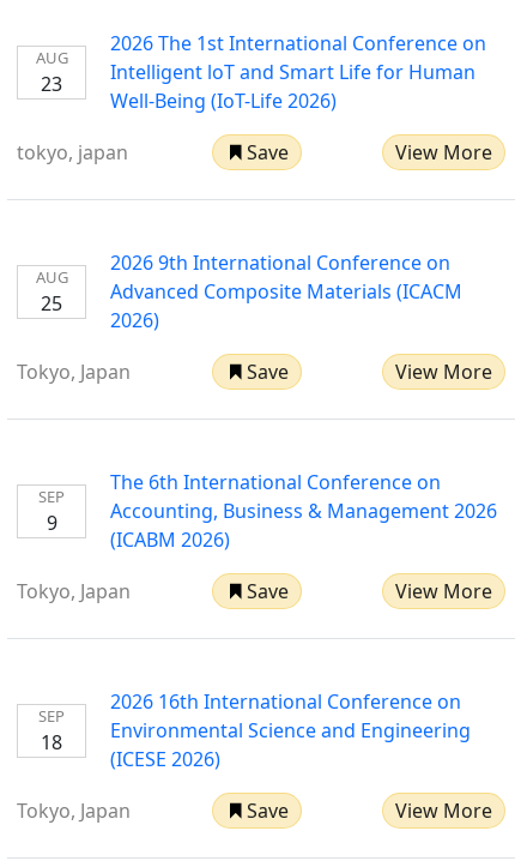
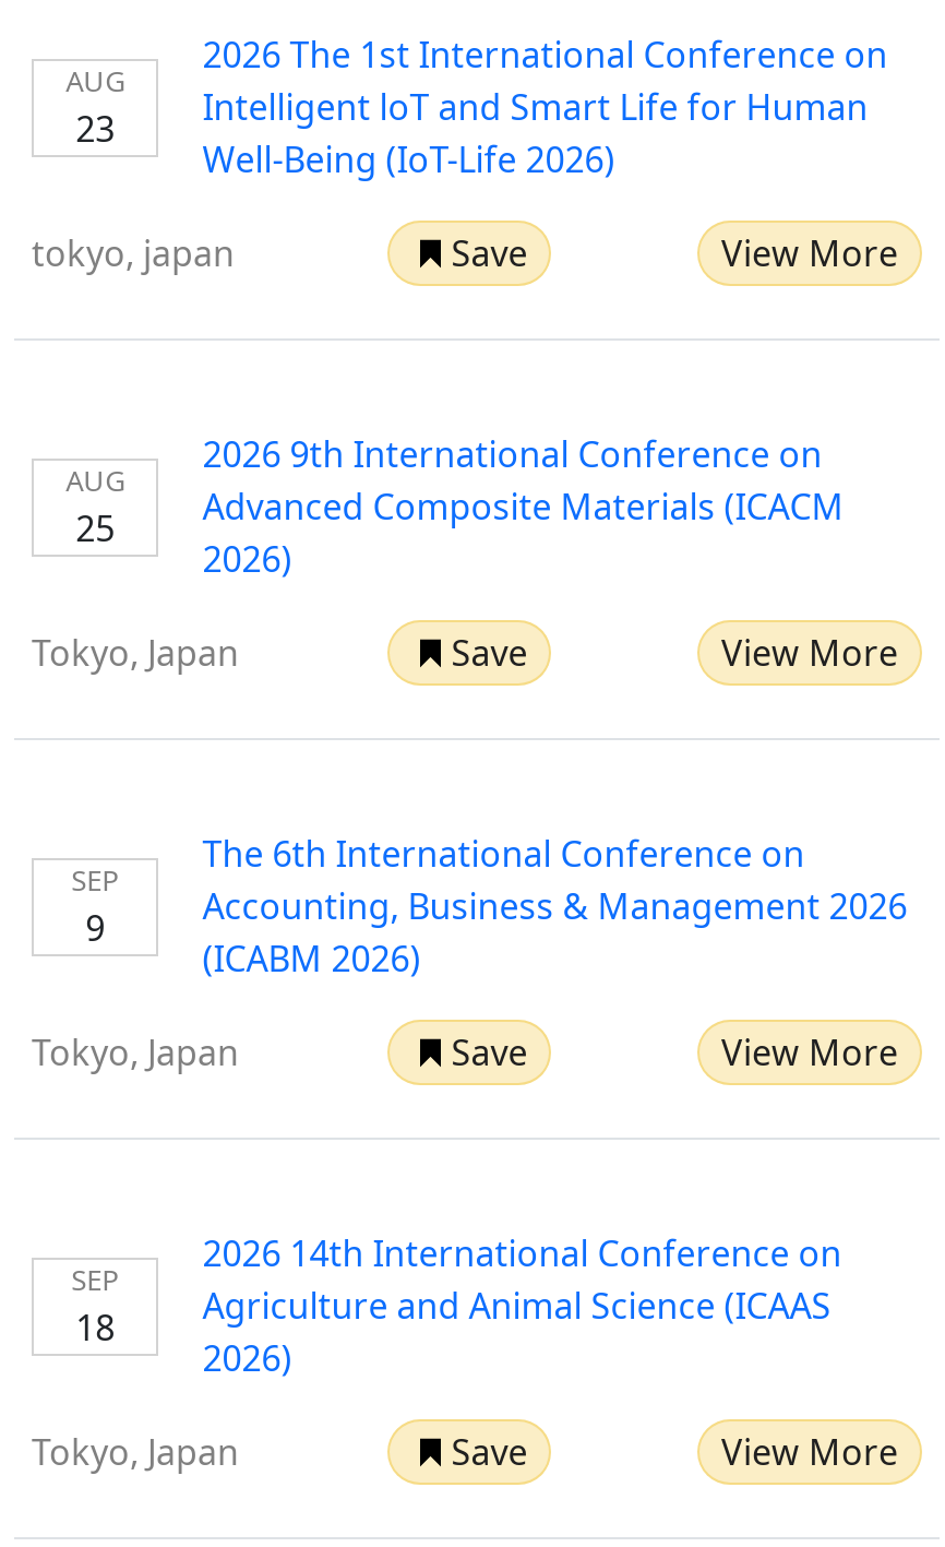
- 2026 16th International Conference on
- Environmental Science and Engineering
- (ICESE 2026)
+ 2026 14th International Conference on
+ Agriculture and Animal Science (ICAAS
+ 2026)
